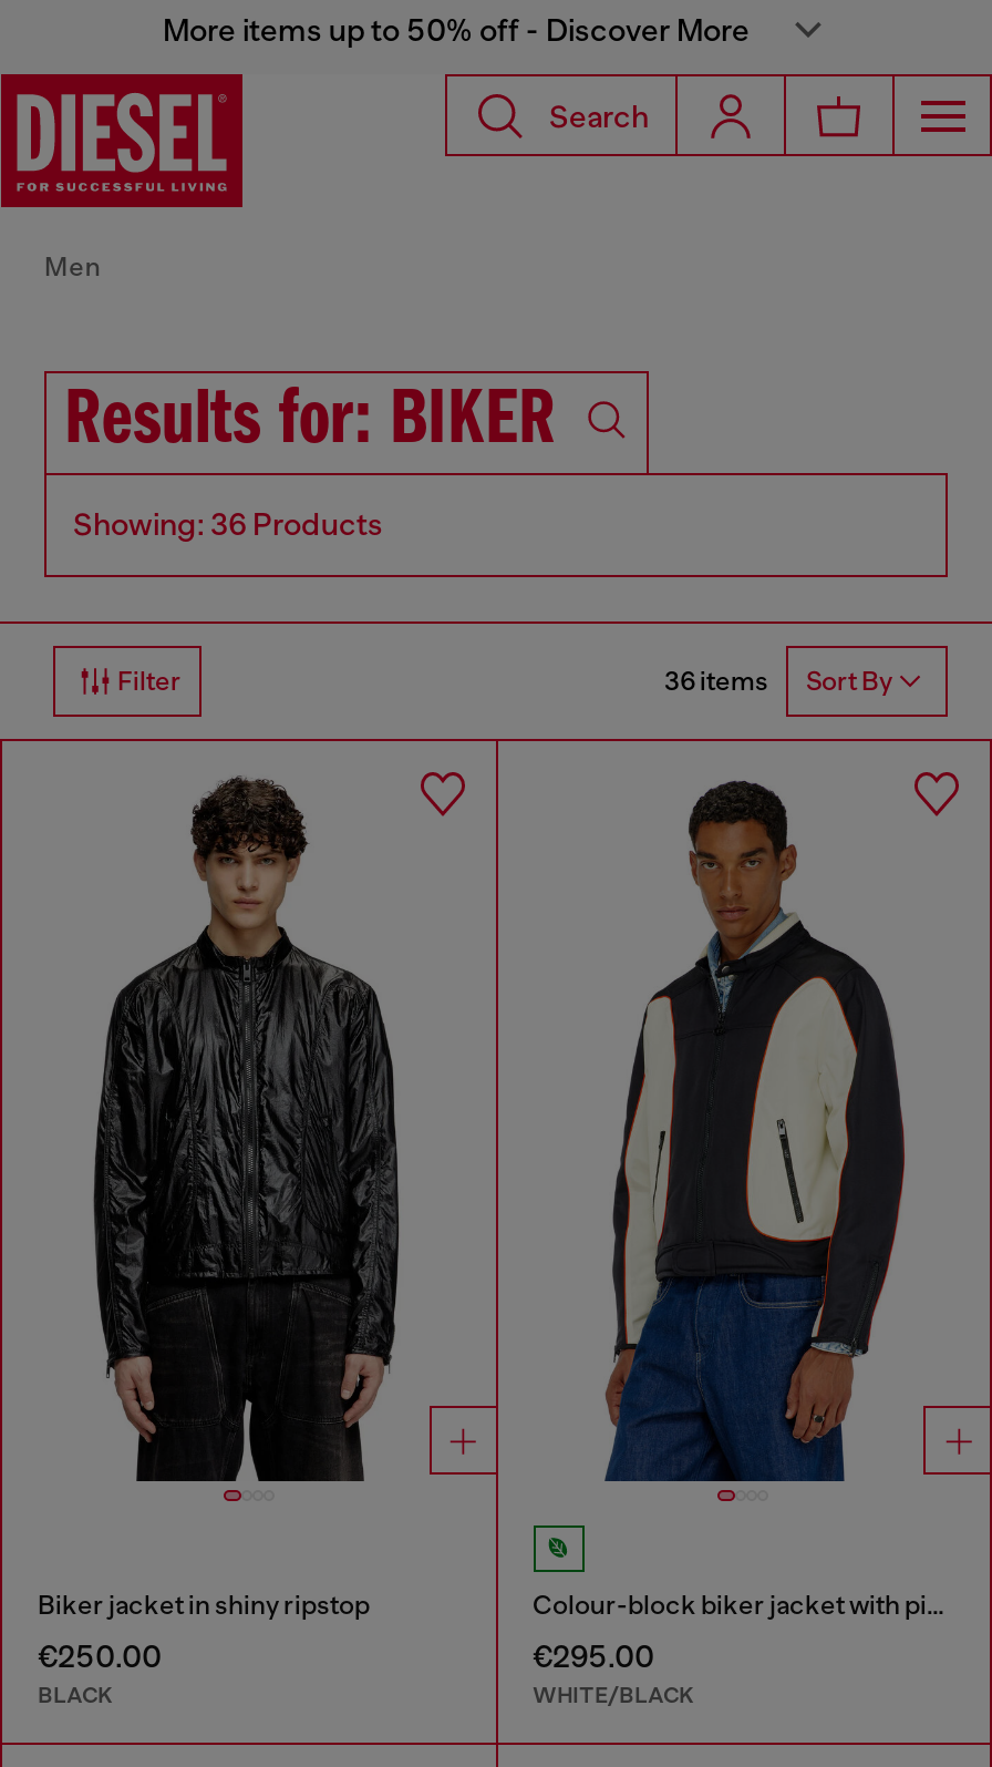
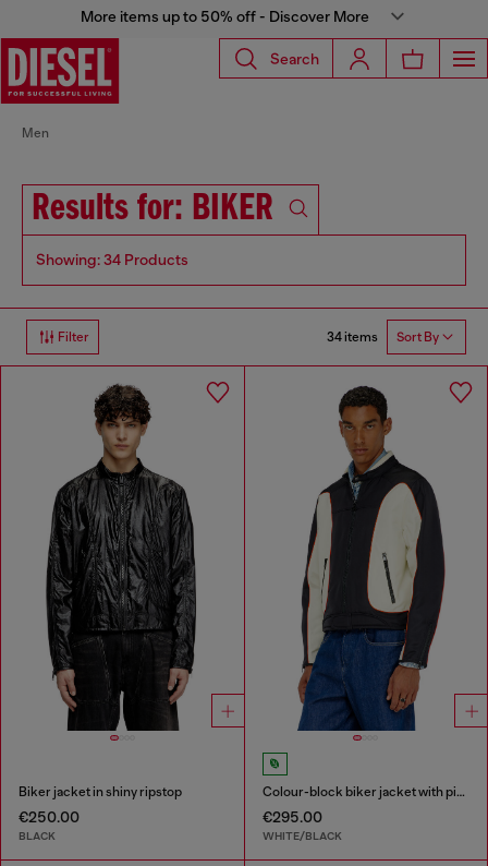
- Showing: 36 Products
+ Showing: 34 Products

- 36 items Sort By
+ 34 items Sort By
